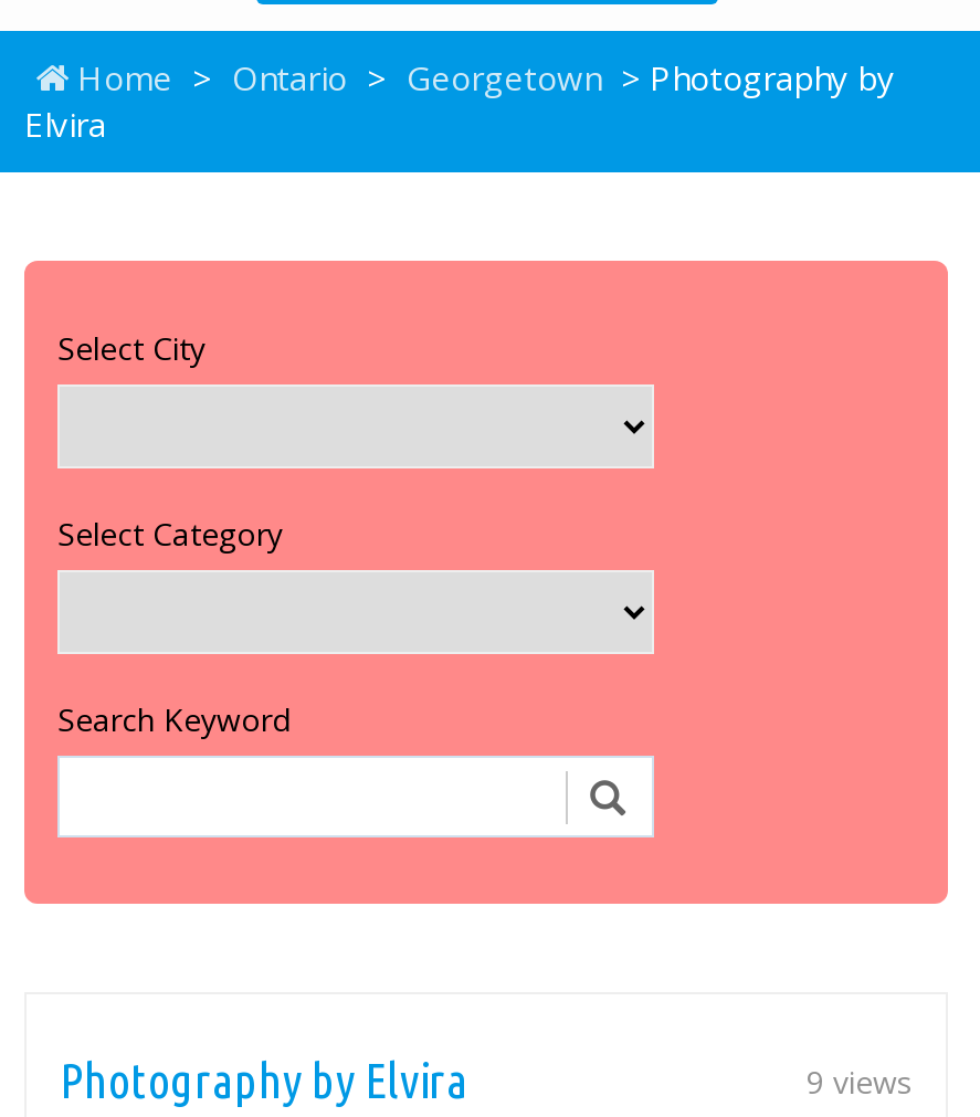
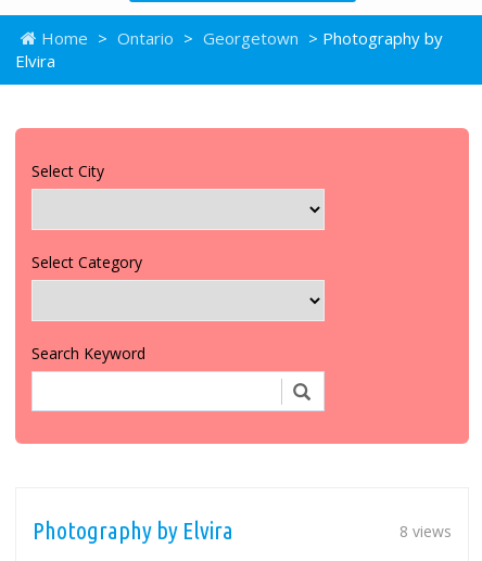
- 9 views
+ 8 views
